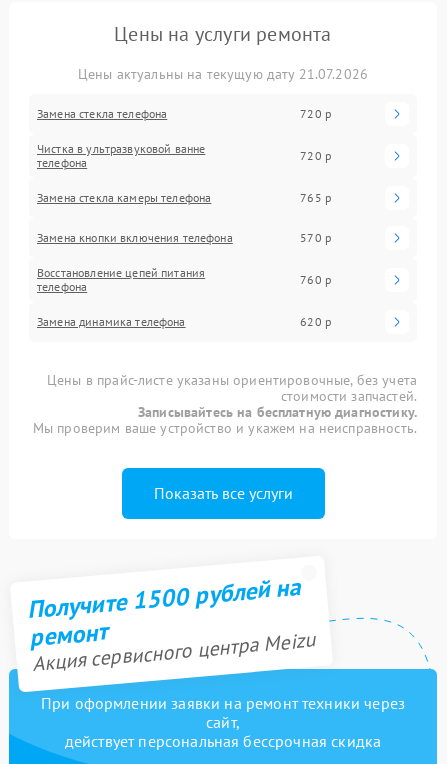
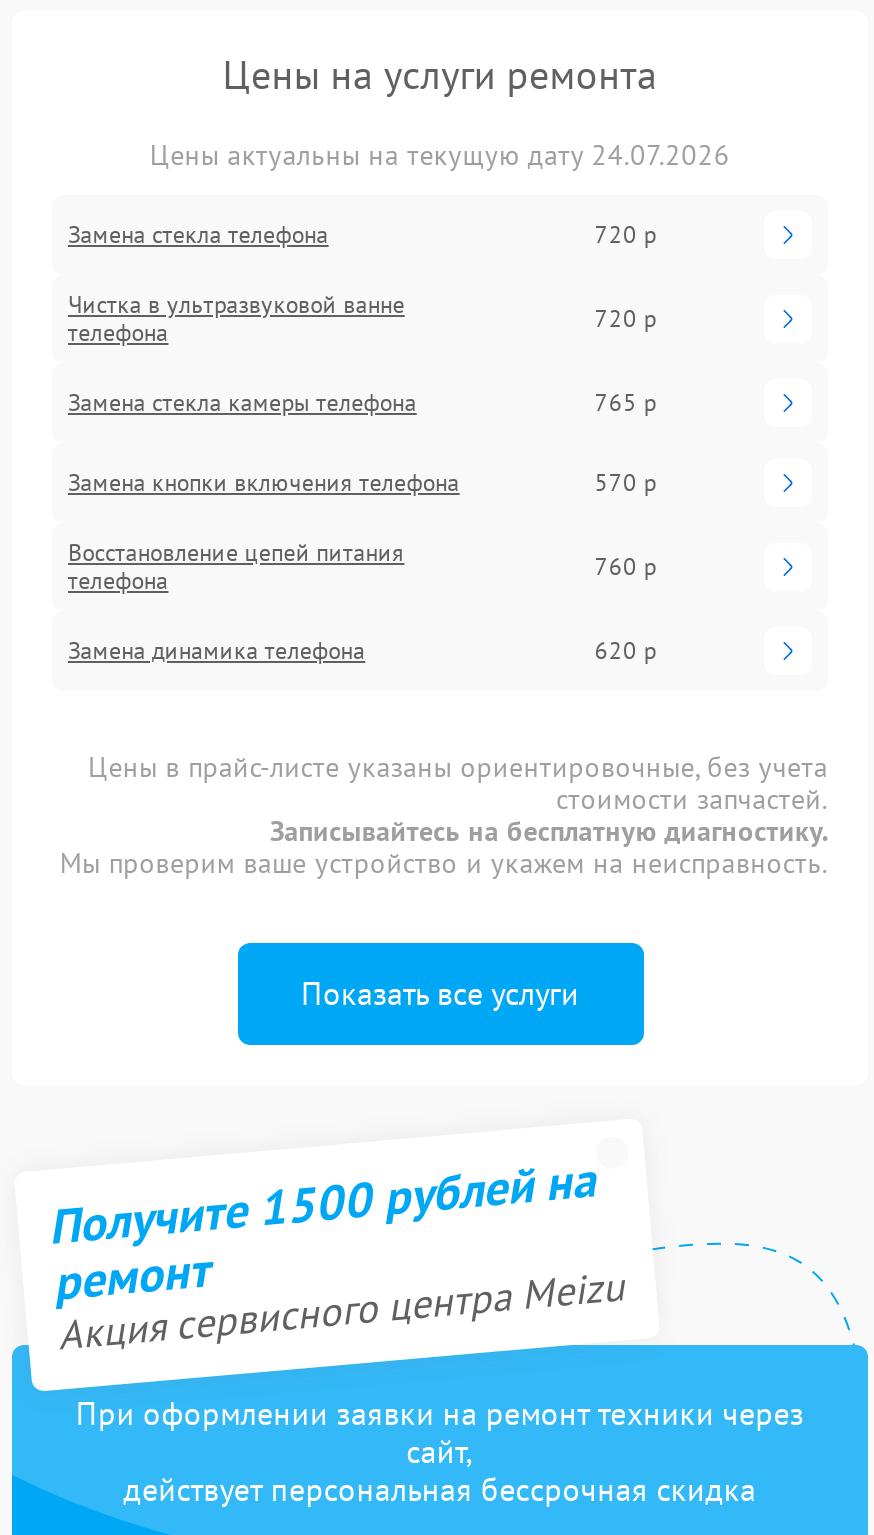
- Цены актуальны на текущую дату 21.07.2026
+ Цены актуальны на текущую дату 24.07.2026
